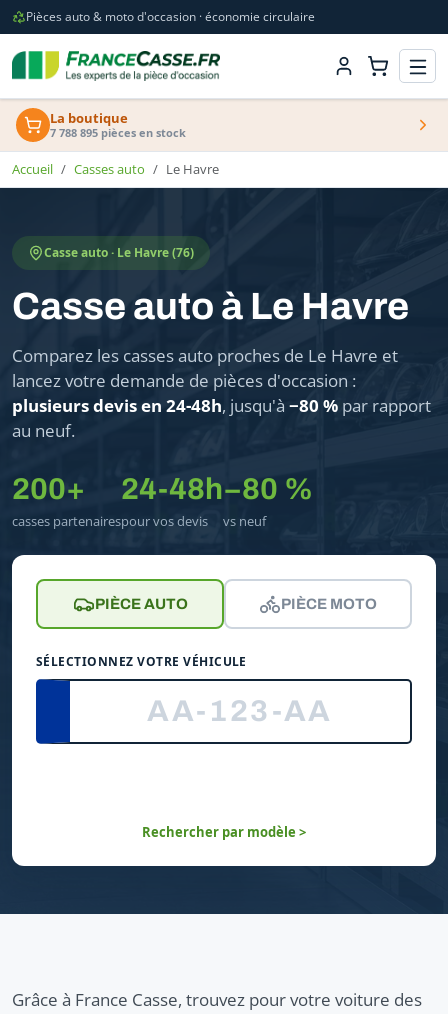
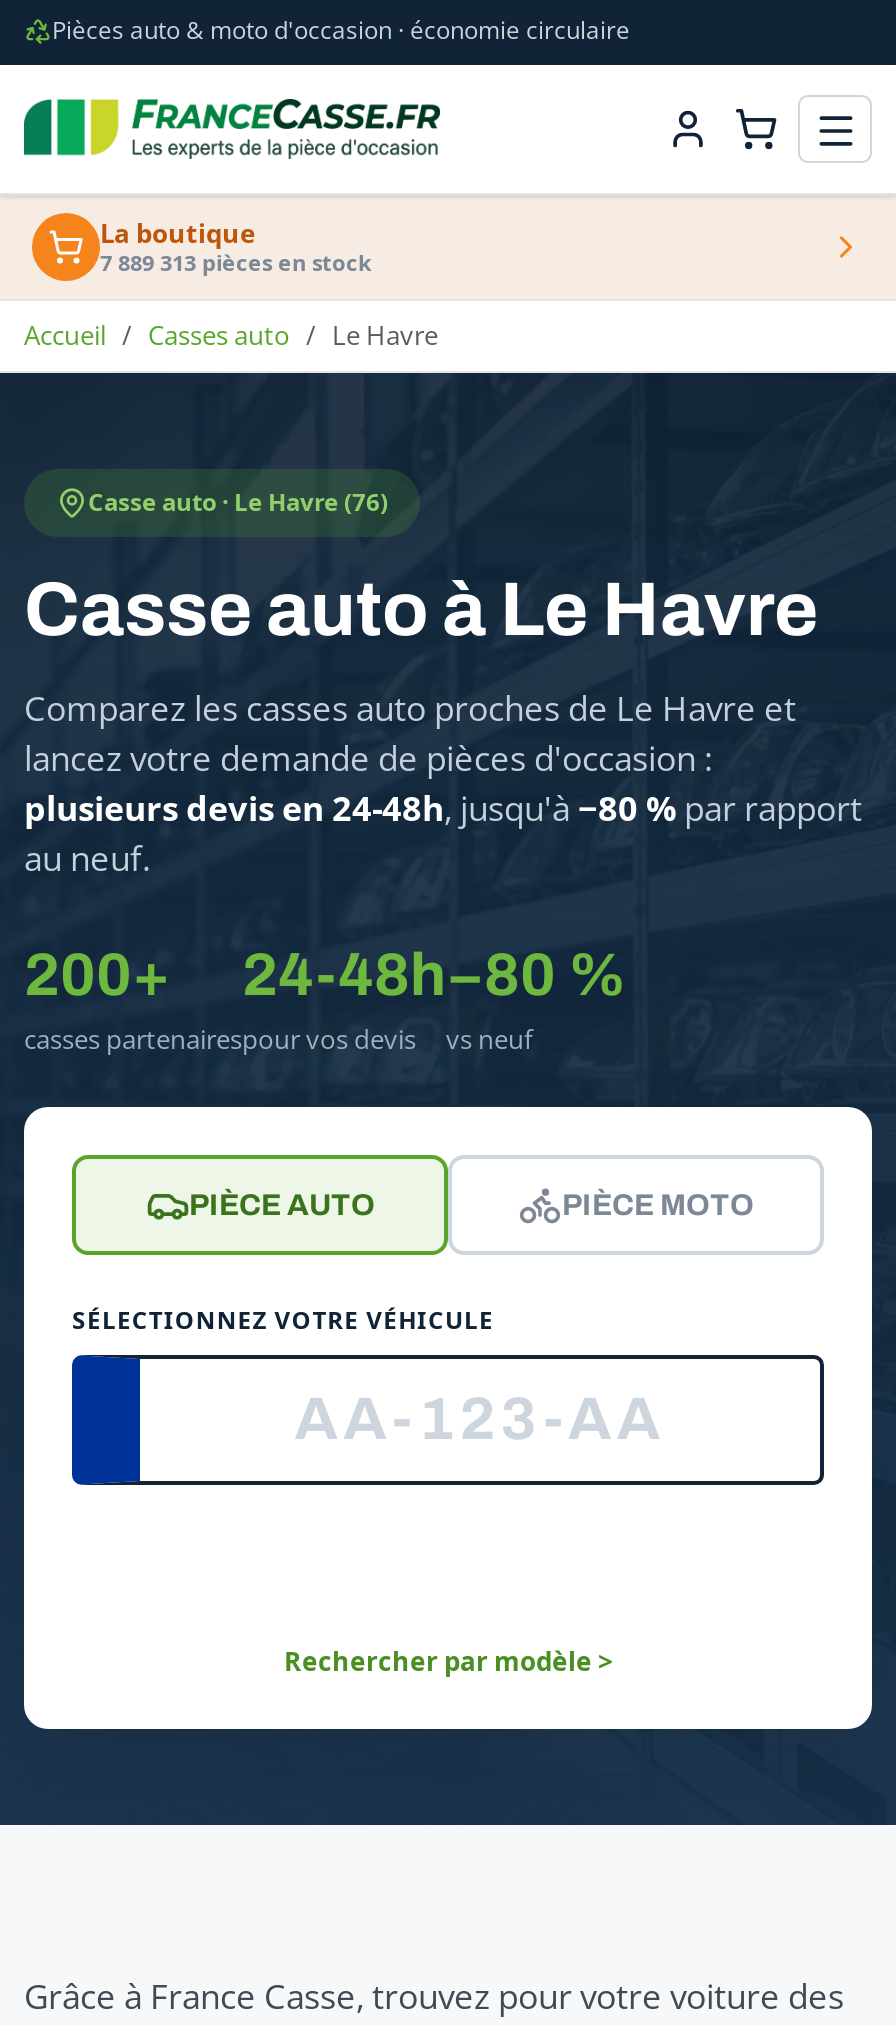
- 7 788 895 pièces en stock
+ 7 889 313 pièces en stock
